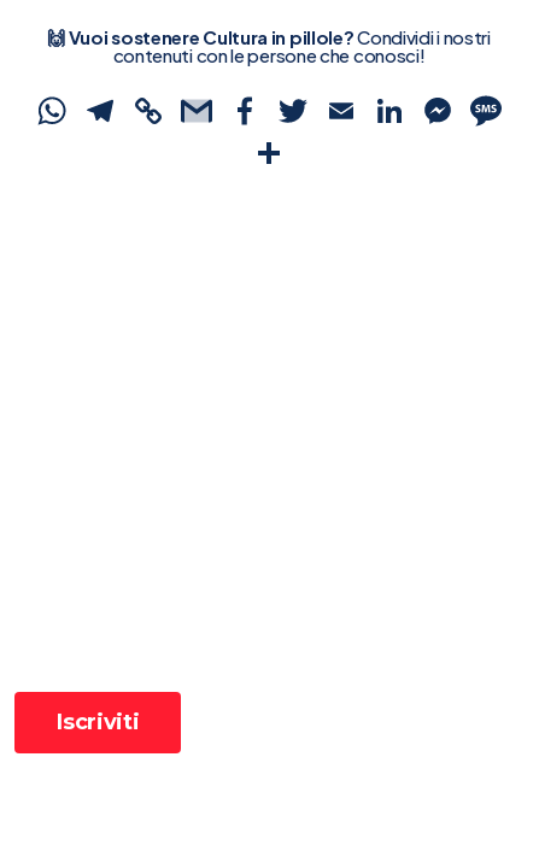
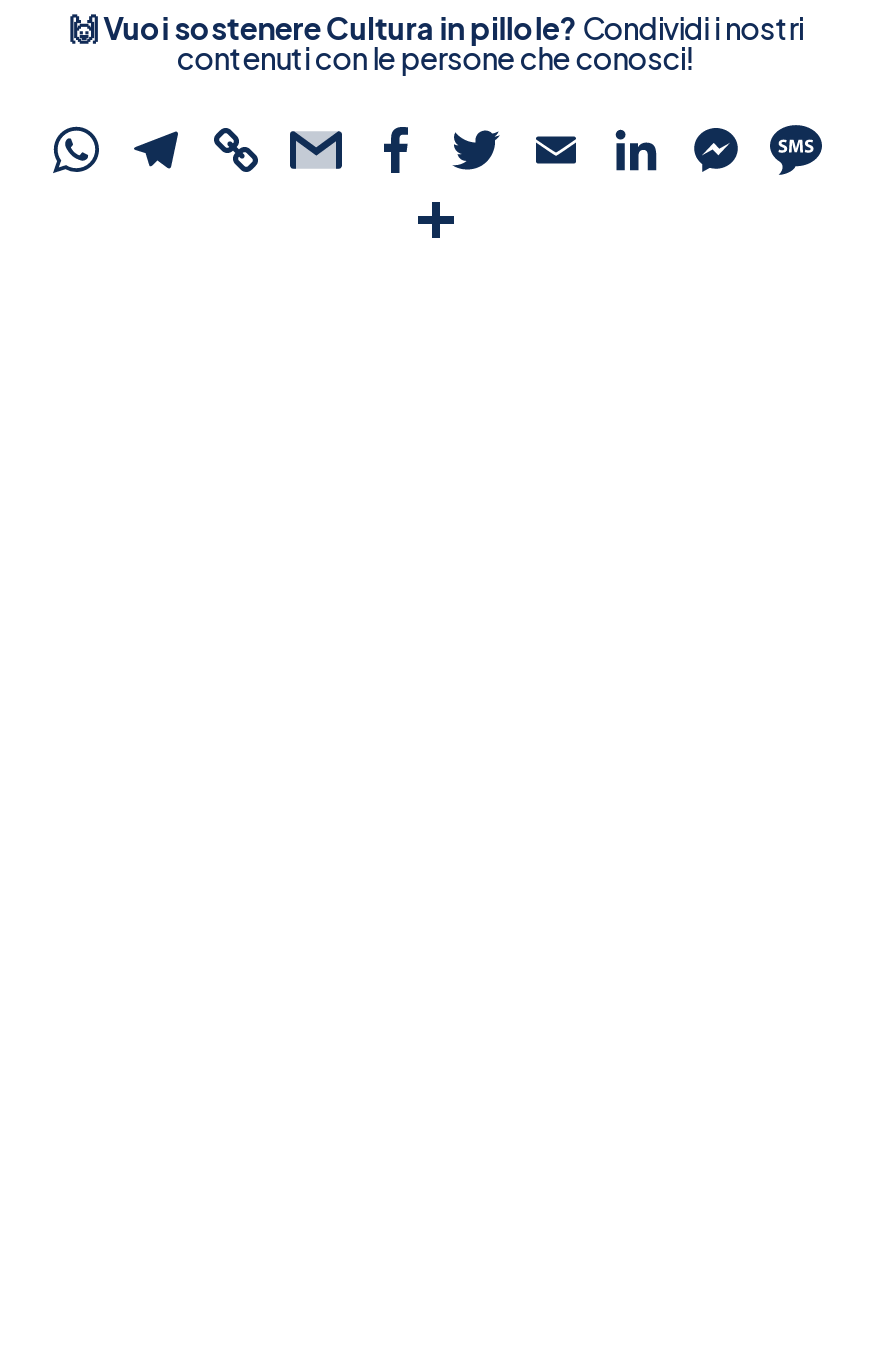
- [image]
